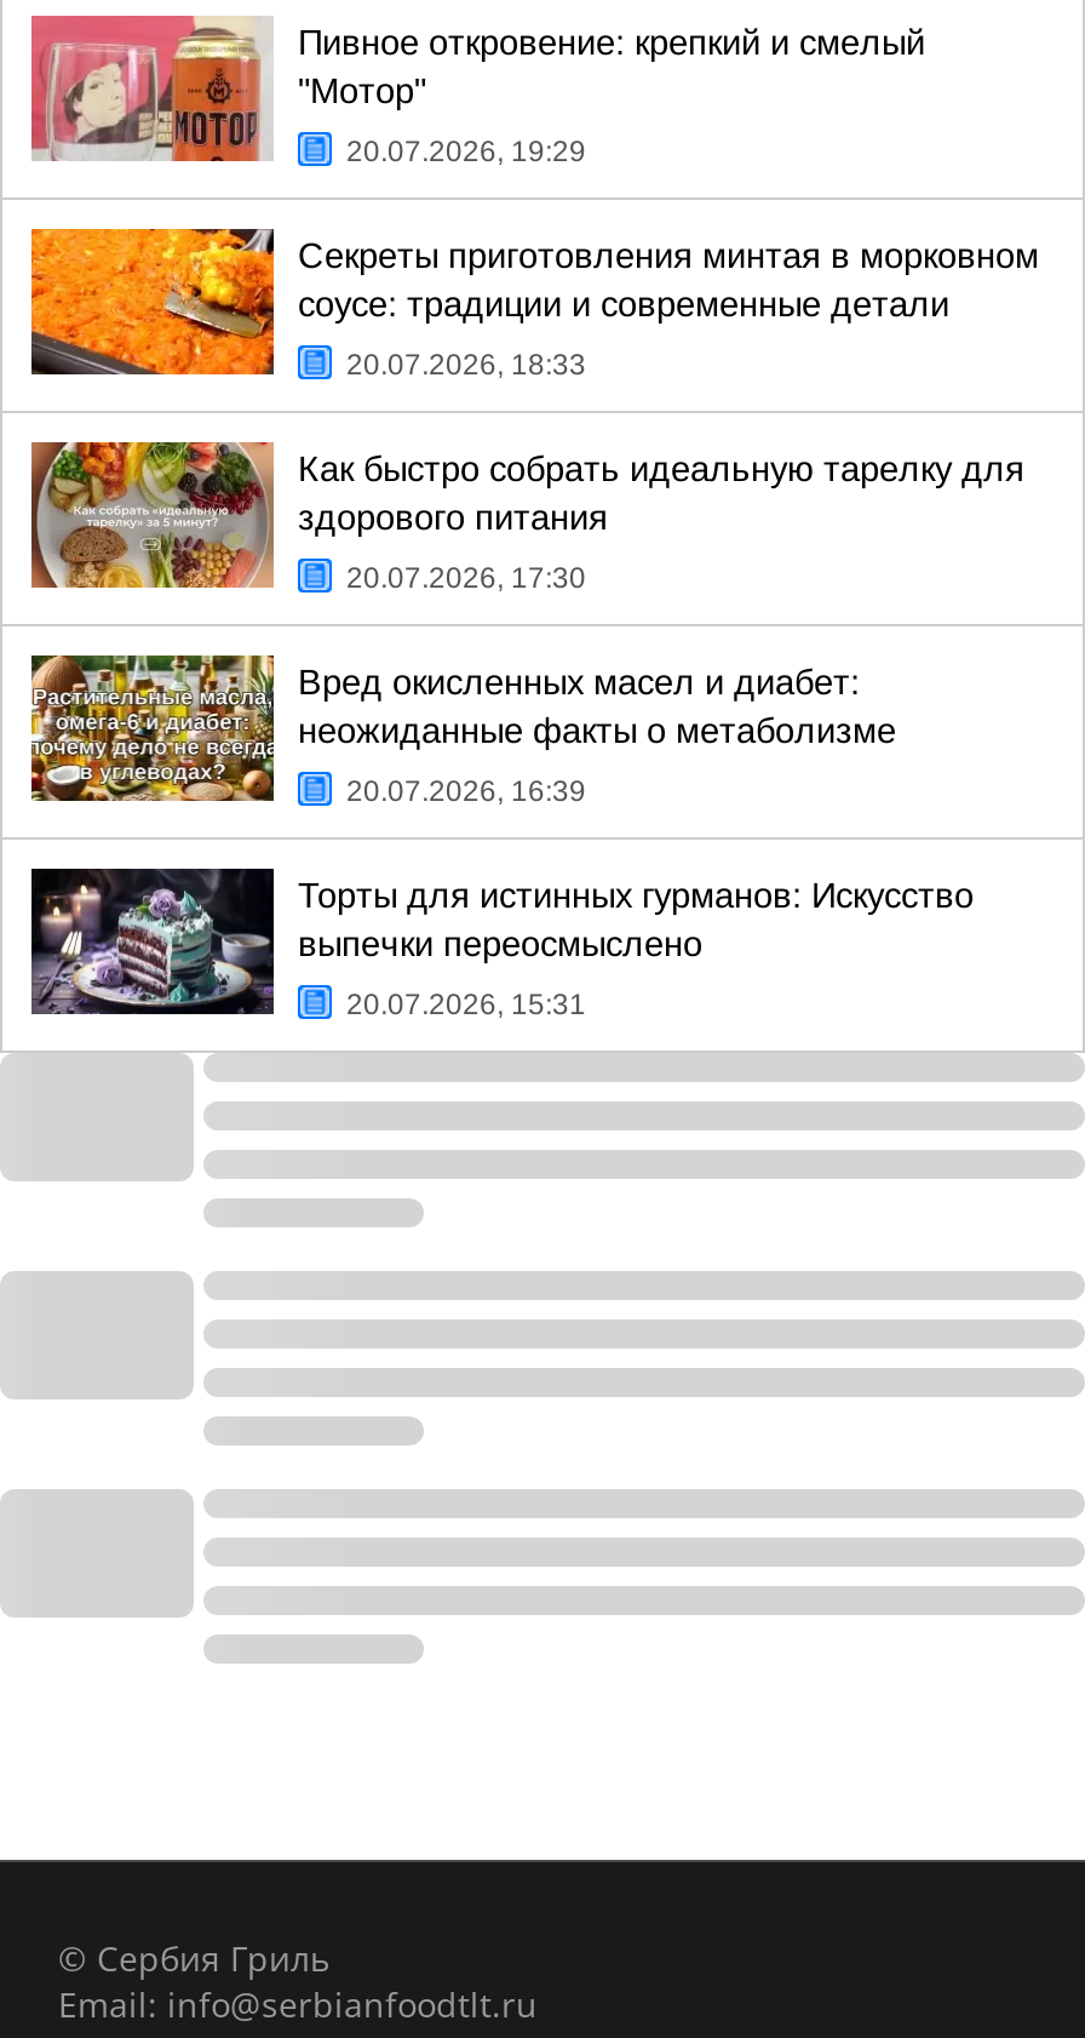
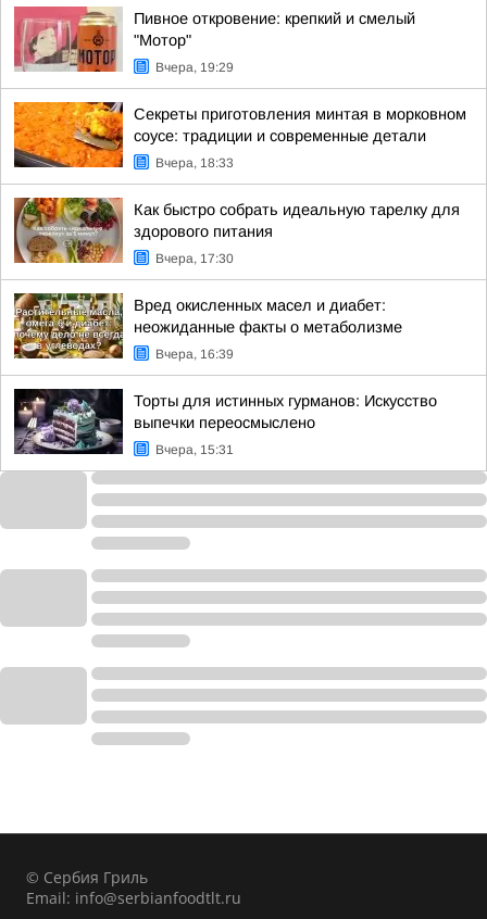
- 20.07.2026, 19:29
+ Вчера, 19:29

- 20.07.2026, 18:33
+ Вчера, 18:33

- 20.07.2026, 17:30
+ Вчера, 17:30

- 20.07.2026, 16:39
+ Вчера, 16:39

- 20.07.2026, 15:31
+ Вчера, 15:31
